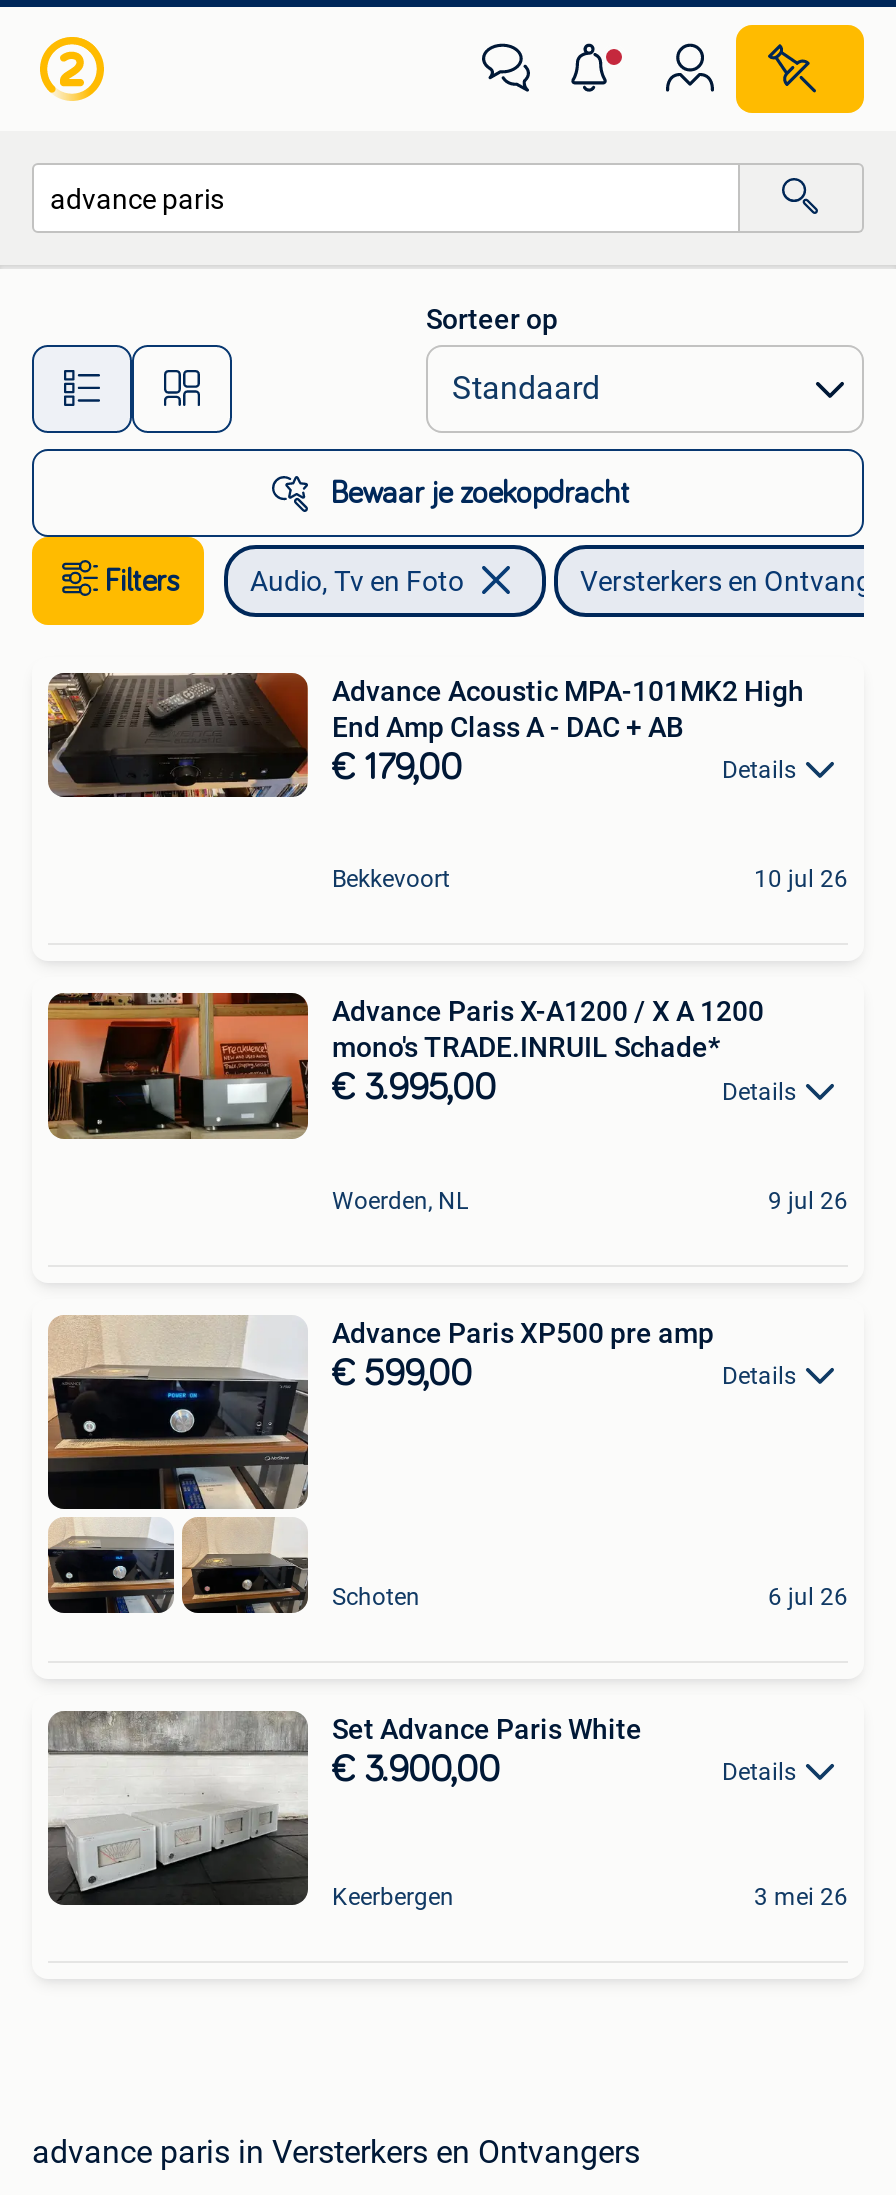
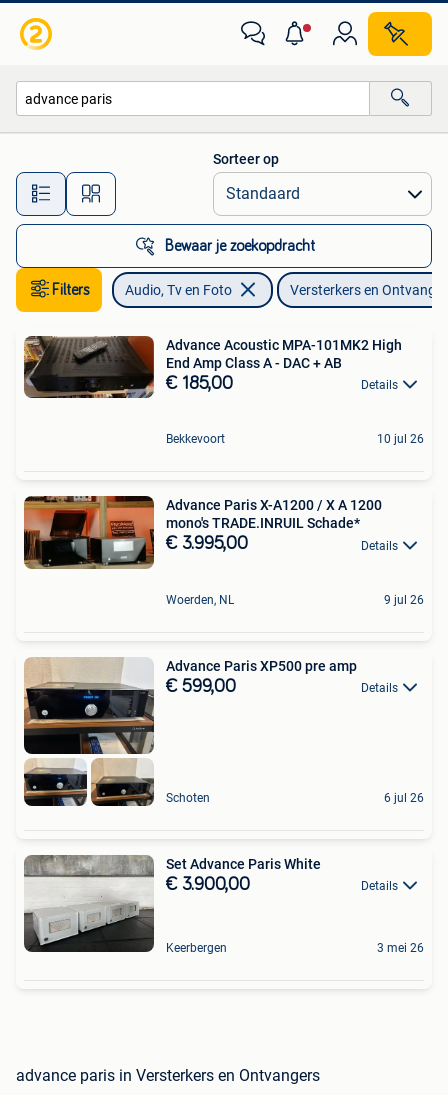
- € 179,00
+ € 185,00
